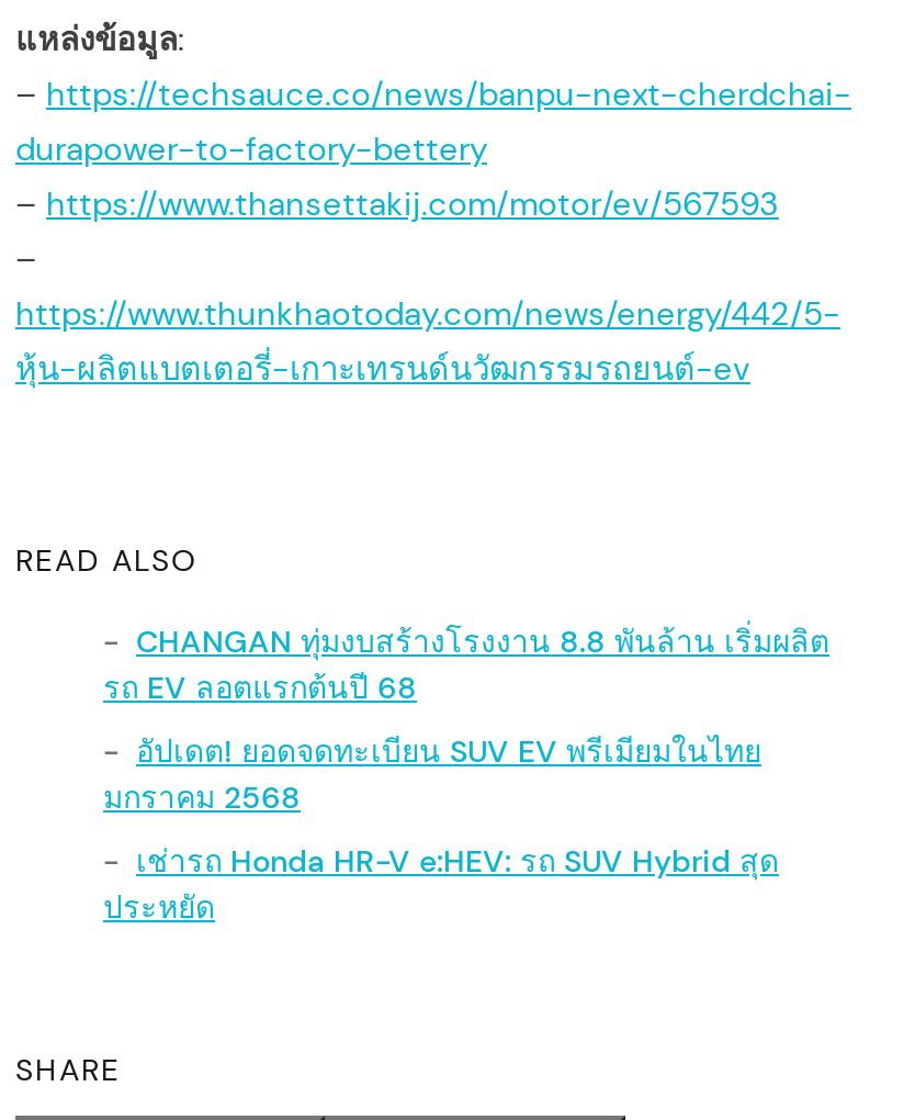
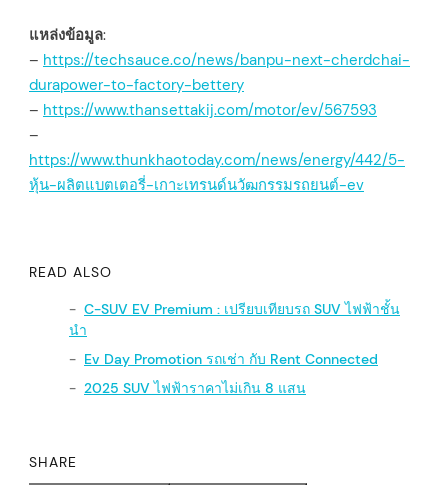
- CHANGAN ทุ่มงบสร้างโรงงาน 8.8 พันล้าน เริ่มผลิต
- รถ EV ลอตแรกต้นปี 68
+ C-SUV EV Premium : เปรียบเทียบรถ SUV ไฟฟ้าชั้น
+ นำ

- อัปเดต! ยอดจดทะเบียน SUV EV พรีเมียมในไทย
- มกราคม 2568
+ Ev Day Promotion รถเช่า กับ Rent Connected

- เช่ารถ Honda HR-V e:HEV: รถ SUV Hybrid สุด
- ประหยัด
+ 2025 SUV ไฟฟ้าราคาไม่เกิน 8 แสน
